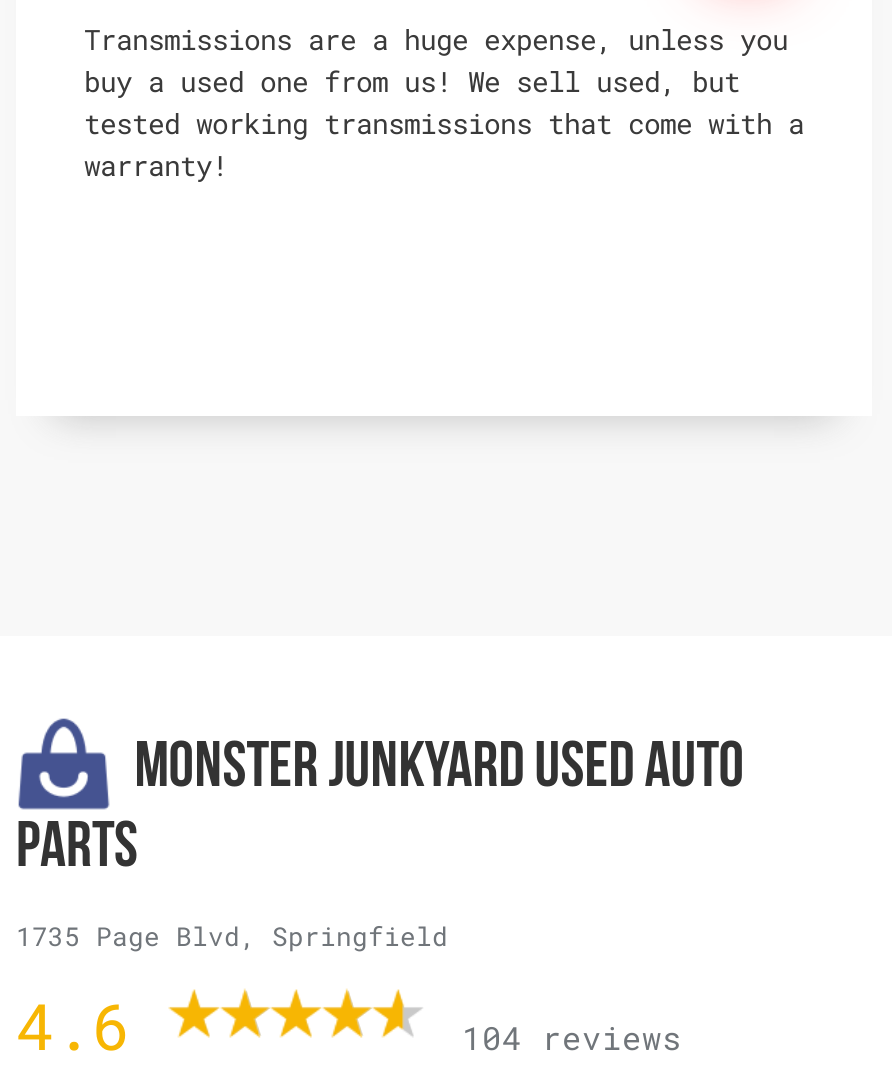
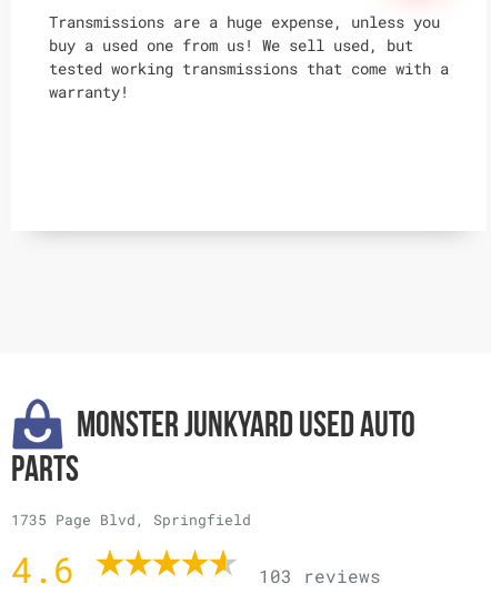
- 104 reviews
+ 103 reviews
